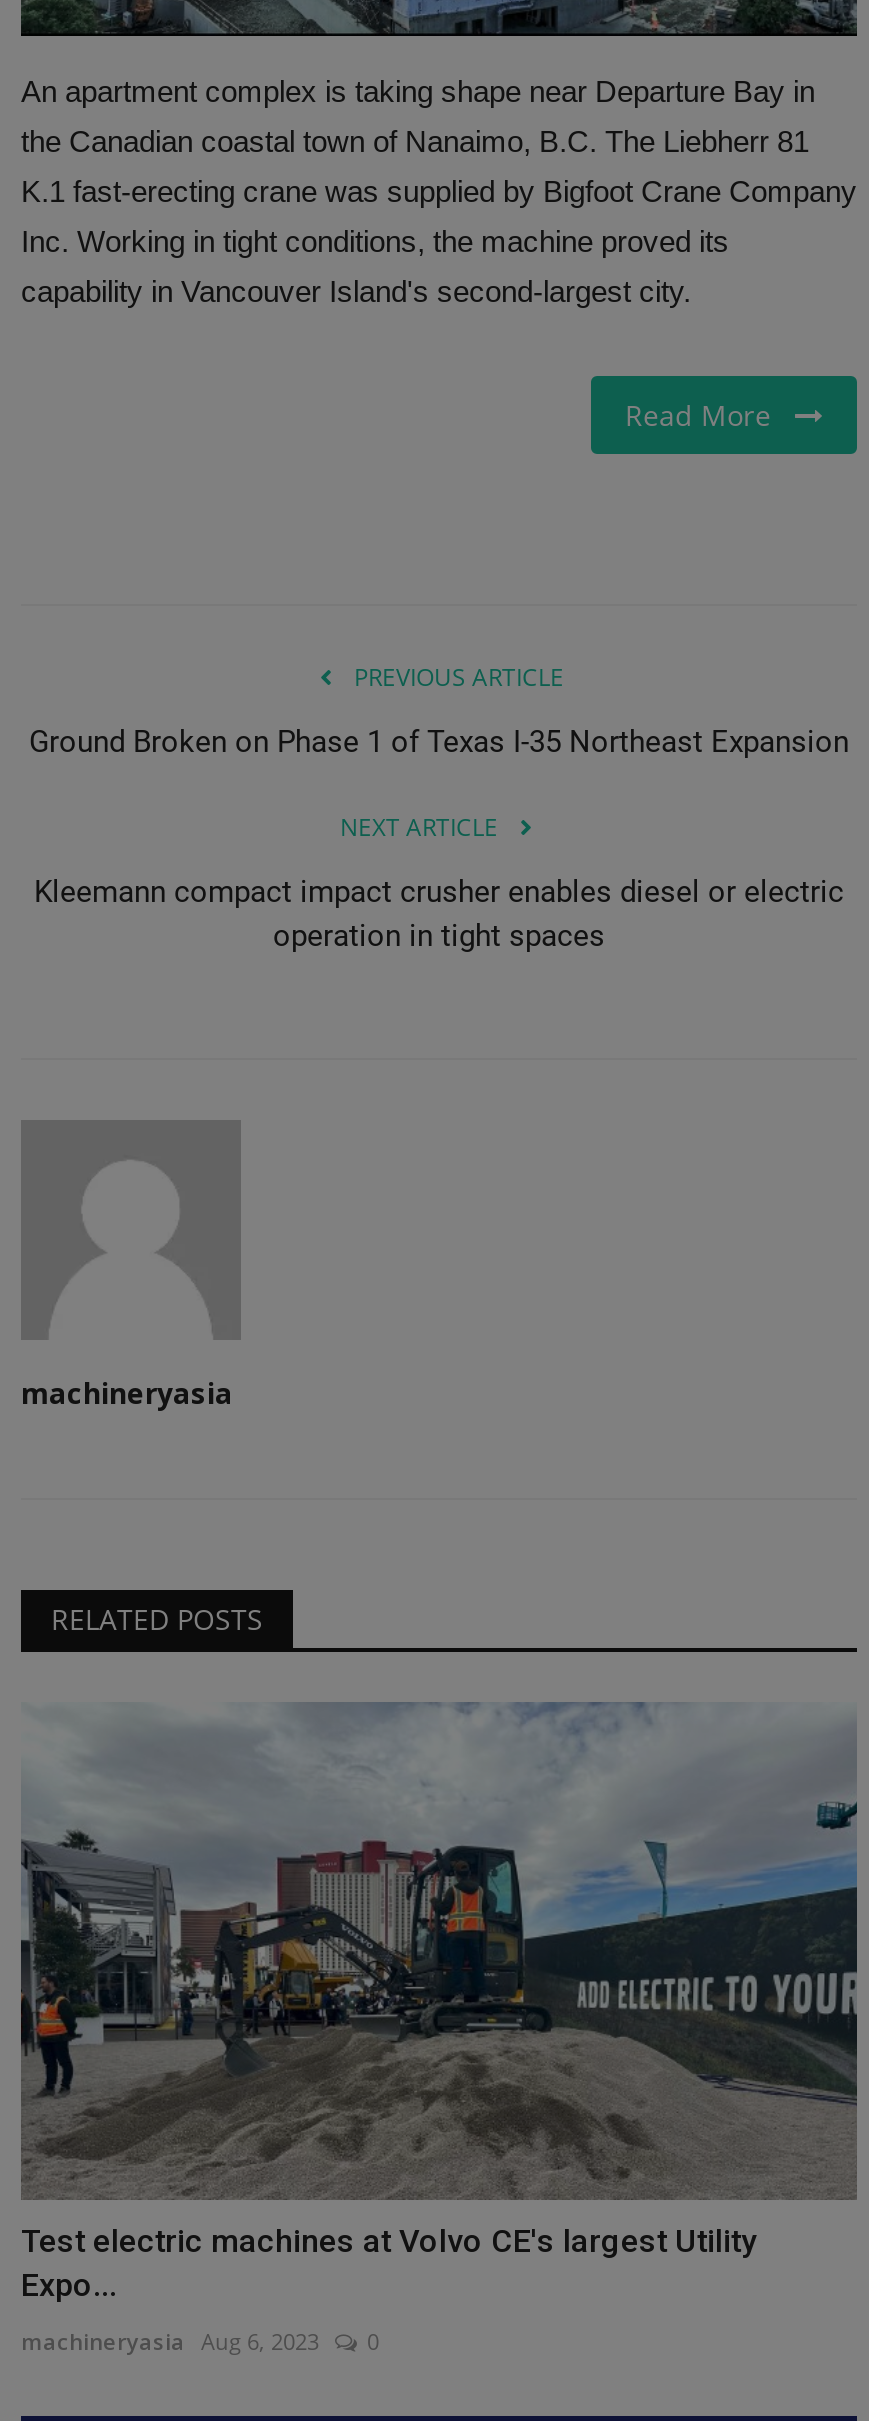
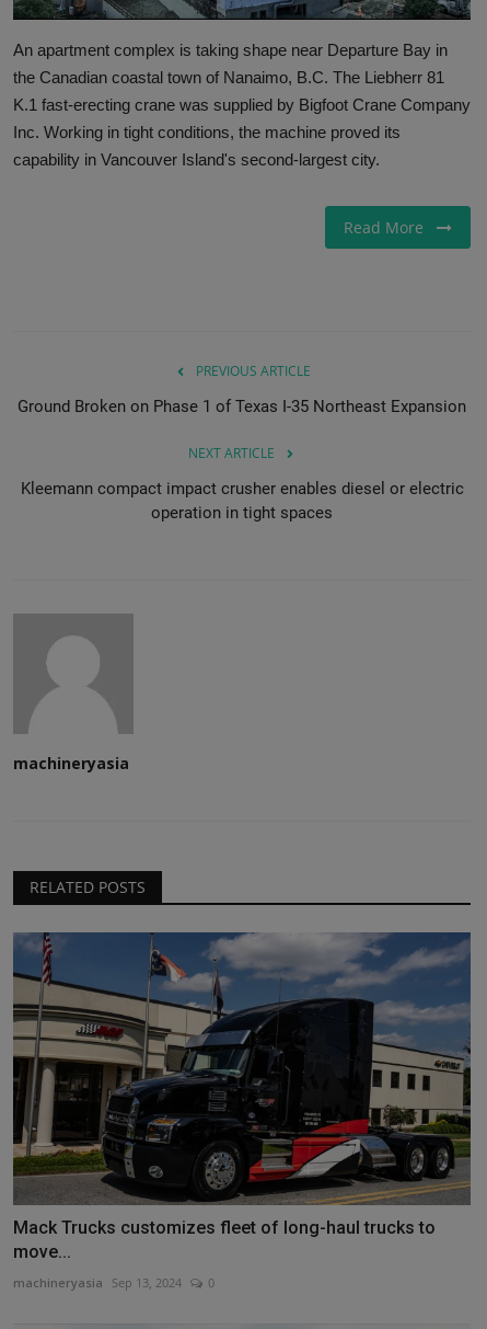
- [image]
- Test electric machines at Volvo CE's largest Utility
- Expo...
+ [image]
+ Mack Trucks customizes fleet of long-haul trucks to
+ move...

- machineryasia Aug 6, 2023
+ machineryasia Sep 13, 2024
